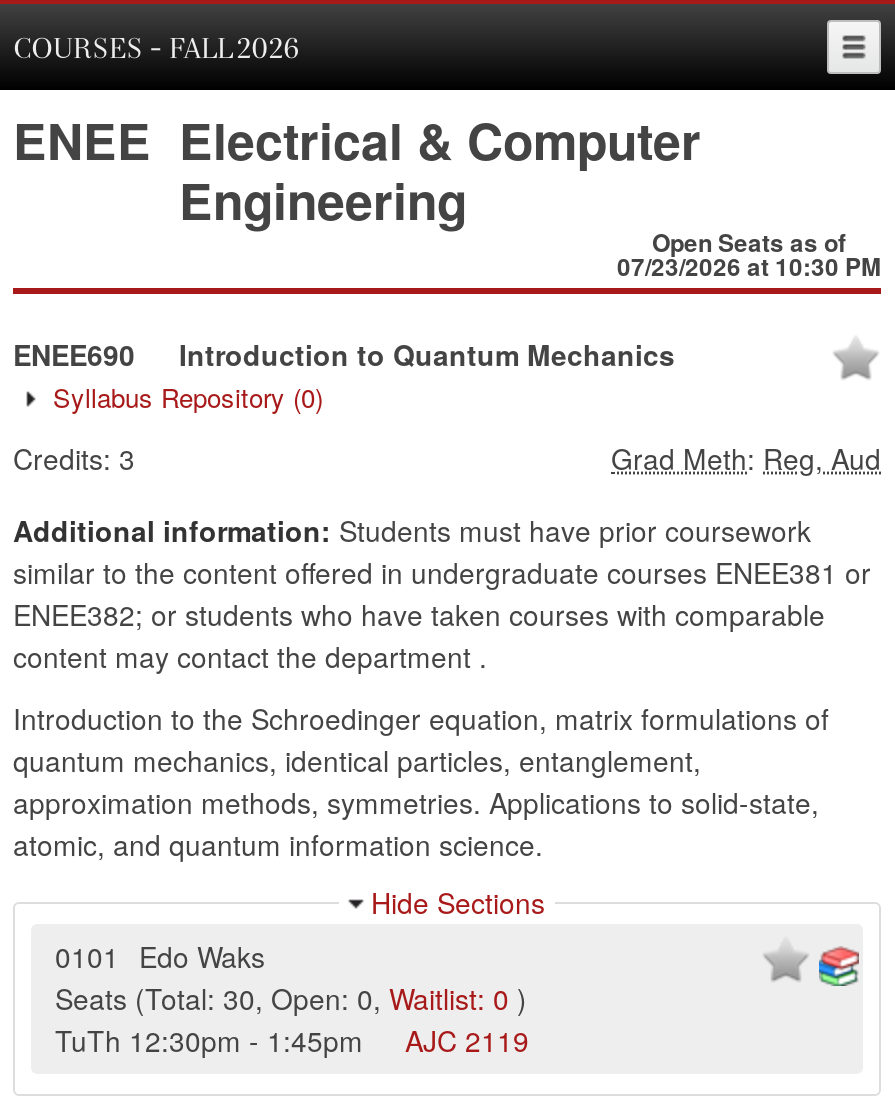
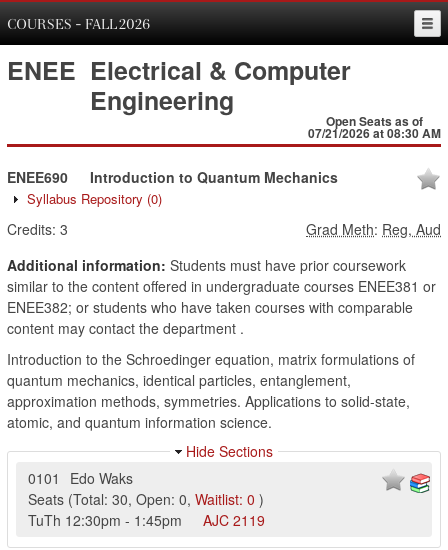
- 07/23/2026 at 10:30 PM
+ 07/21/2026 at 08:30 AM
